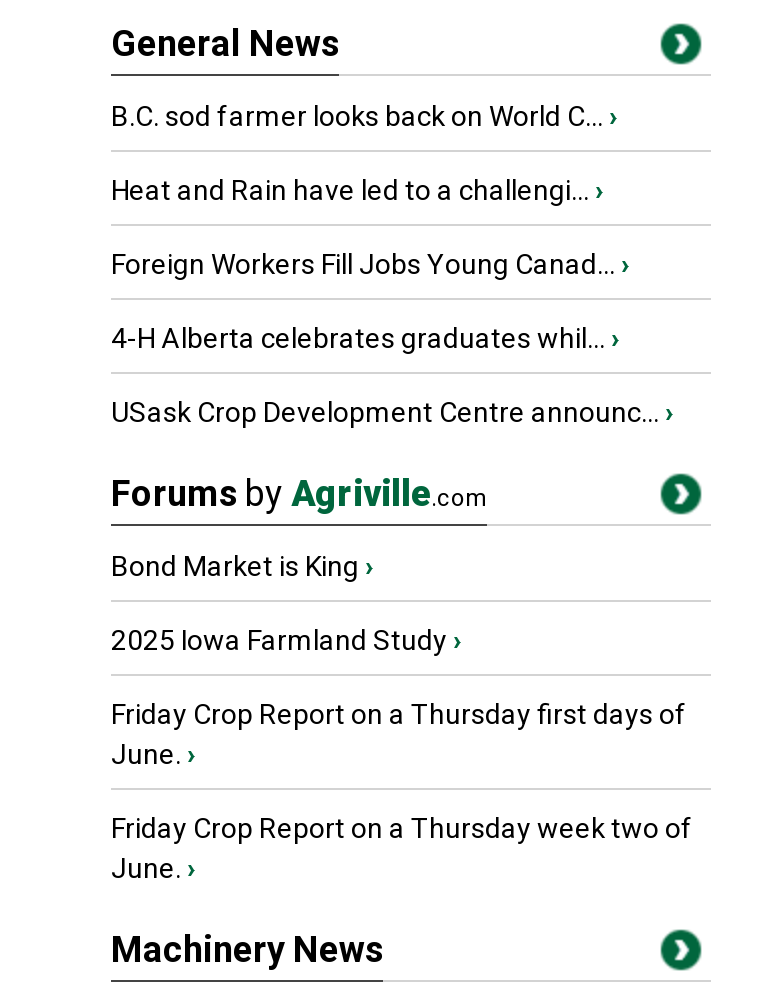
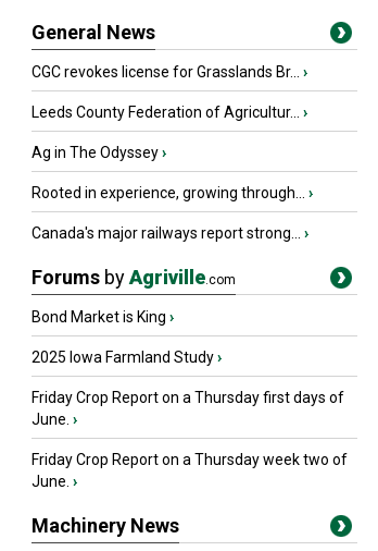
- B.C. sod farmer looks back on World C... ›
+ CGC revokes license for Grasslands Br... ›

- Heat and Rain have led to a challengi... ›
+ Leeds County Federation of Agricultur... ›

- Foreign Workers Fill Jobs Young Canad... ›
+ Ag in The Odyssey ›

- 4-H Alberta celebrates graduates whil... ›
+ Rooted in experience, growing through... ›

- USask Crop Development Centre announc... ›
+ Canada's major railways report strong... ›
